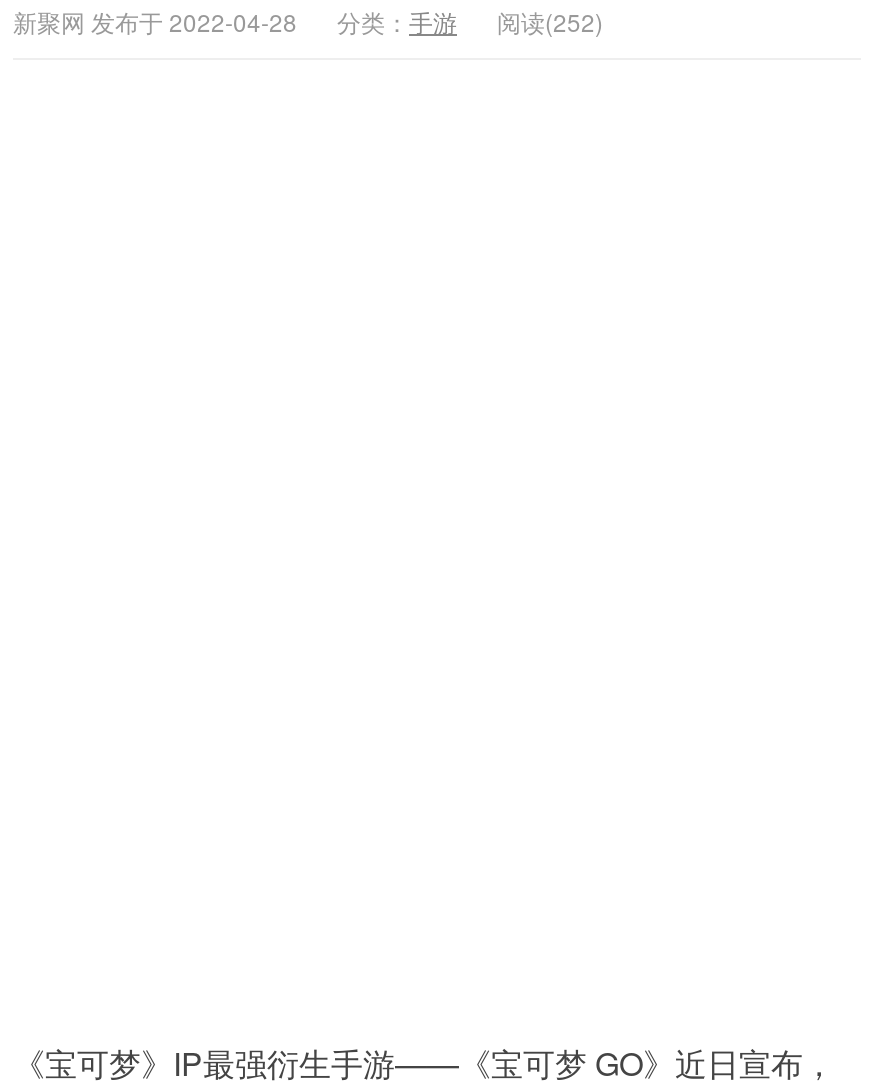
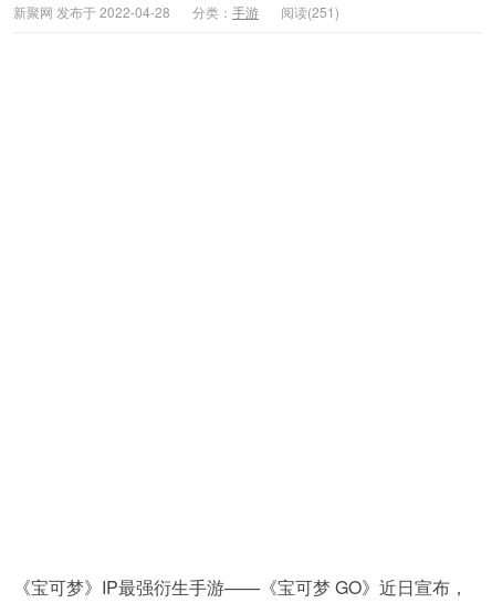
- 新聚网 发布于 2022-04-28 分类：手游 阅读(252)
+ 新聚网 发布于 2022-04-28 分类：手游 阅读(251)
